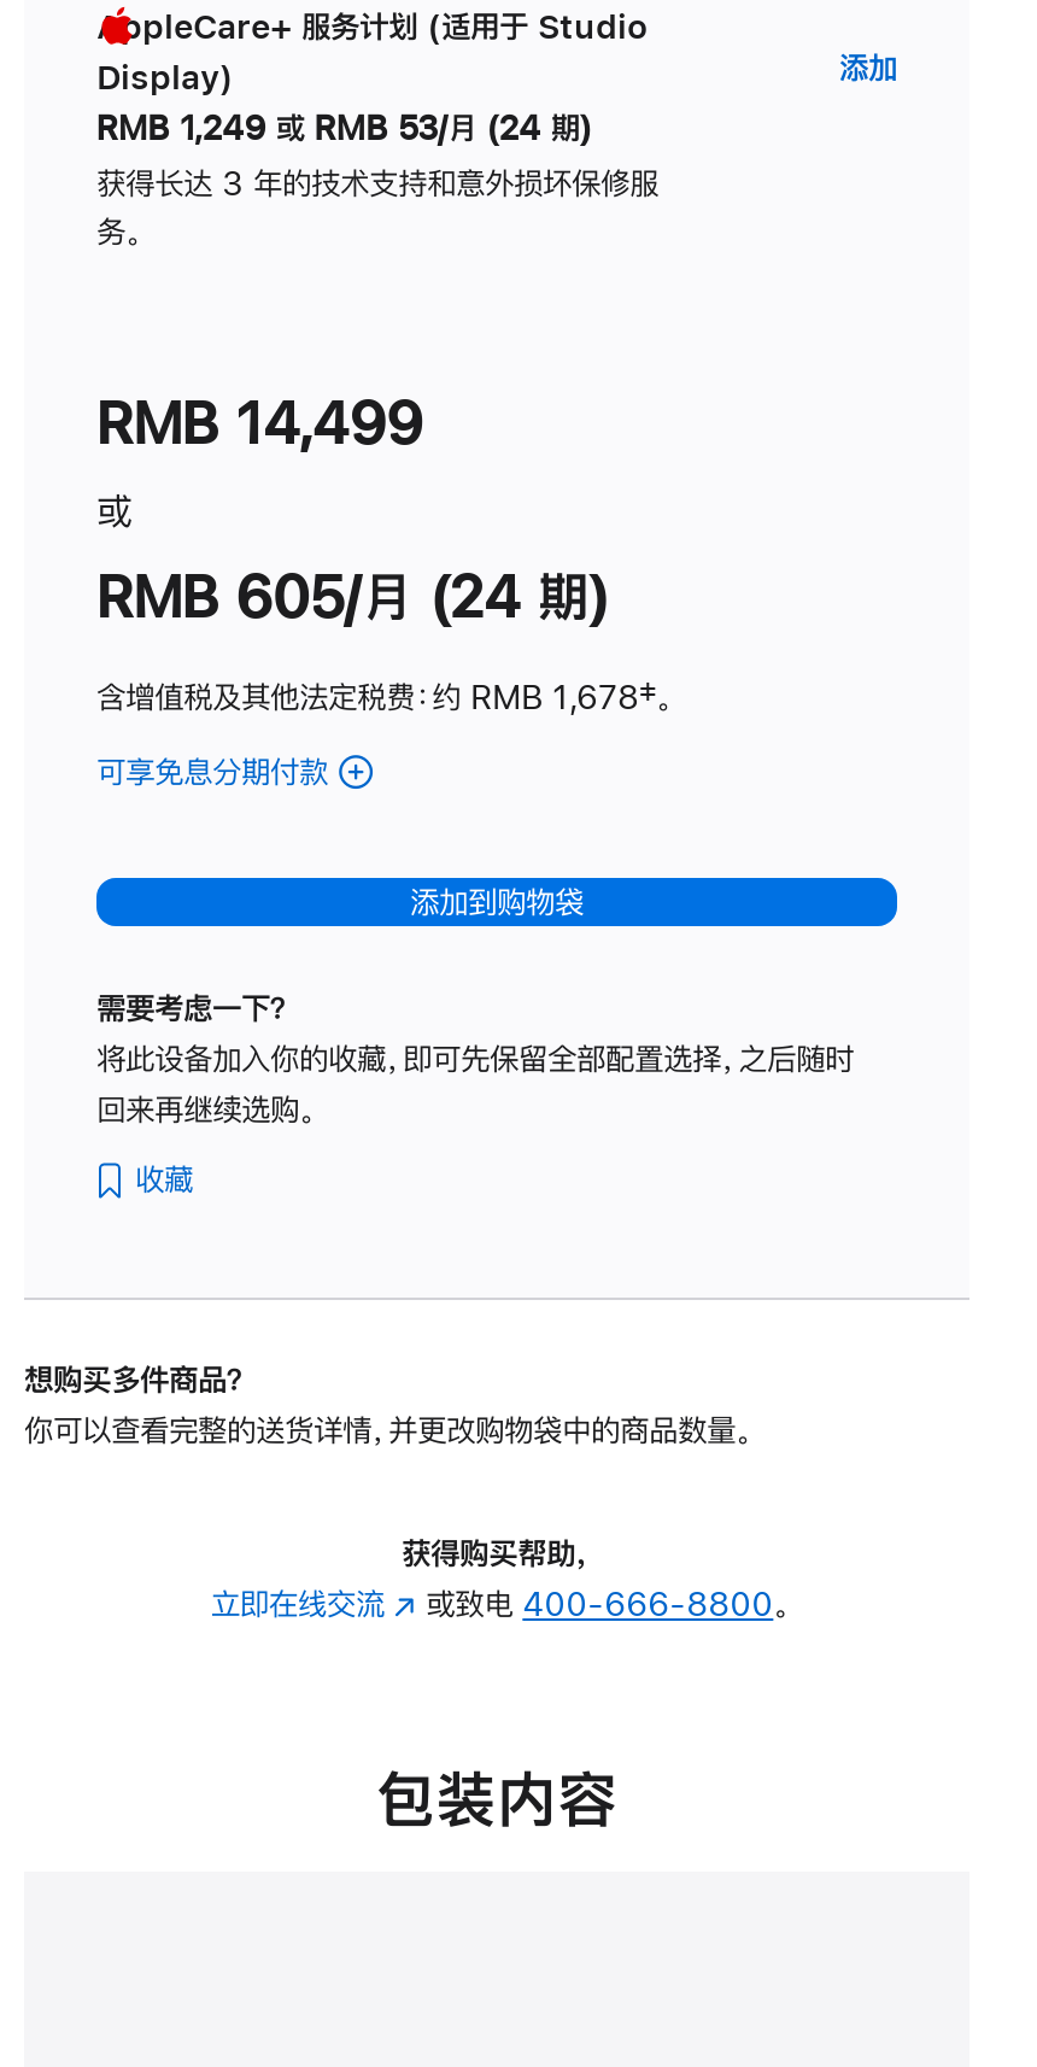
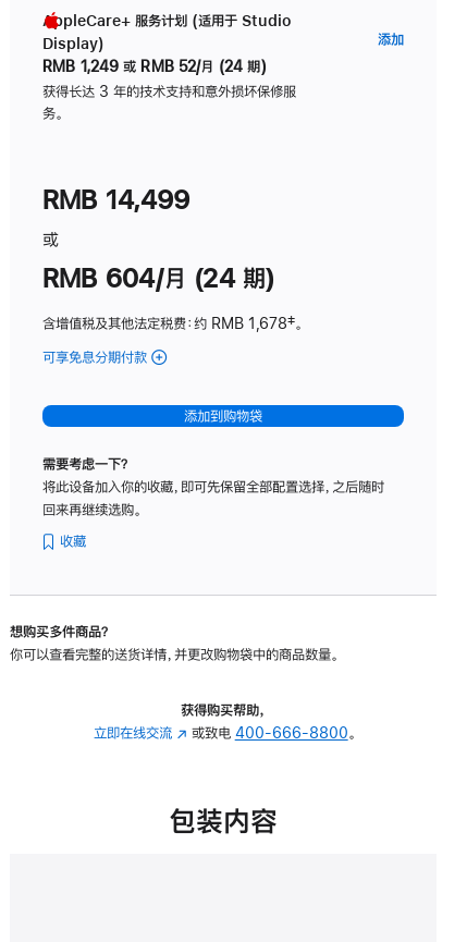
- RMB 1,249 或 RMB 53/月 (24 期)
+ RMB 1,249 或 RMB 52/月 (24 期)

- RMB 605/月 (24 期)
+ RMB 604/月 (24 期)
